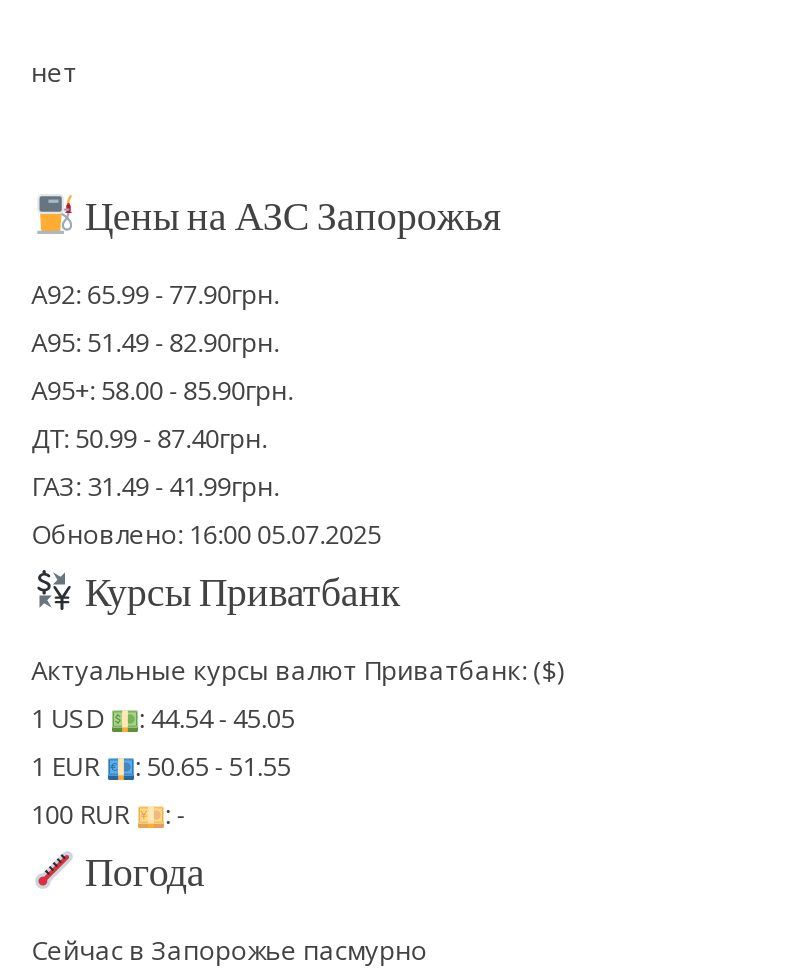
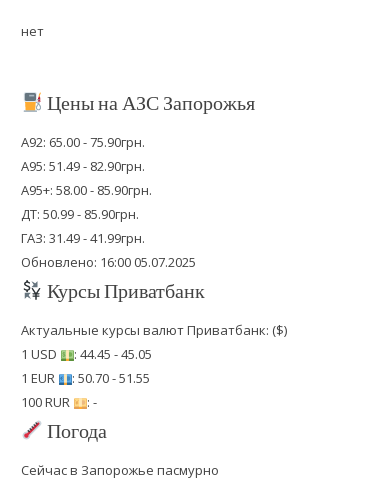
- А92: 65.99 - 77.90грн.
+ А92: 65.00 - 75.90грн.

- ДТ: 50.99 - 87.40грн.
+ ДТ: 50.99 - 85.90грн.

- 1 USD : 44.54 - 45.05
+ 1 USD : 44.45 - 45.05

- 1 EUR : 50.65 - 51.55
+ 1 EUR : 50.70 - 51.55
